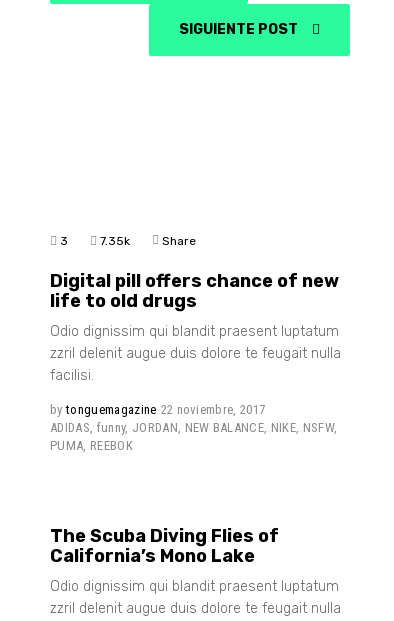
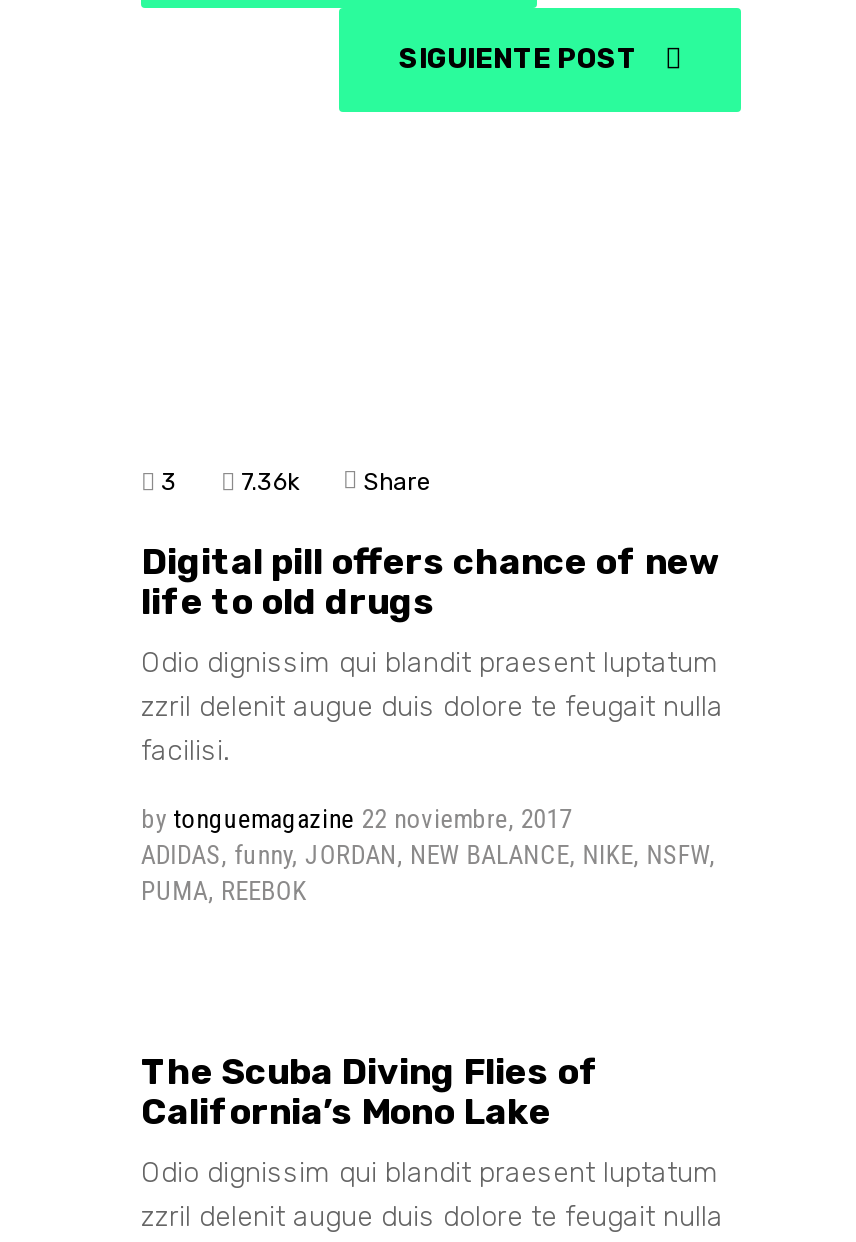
- 7.35k
+ 7.36k
